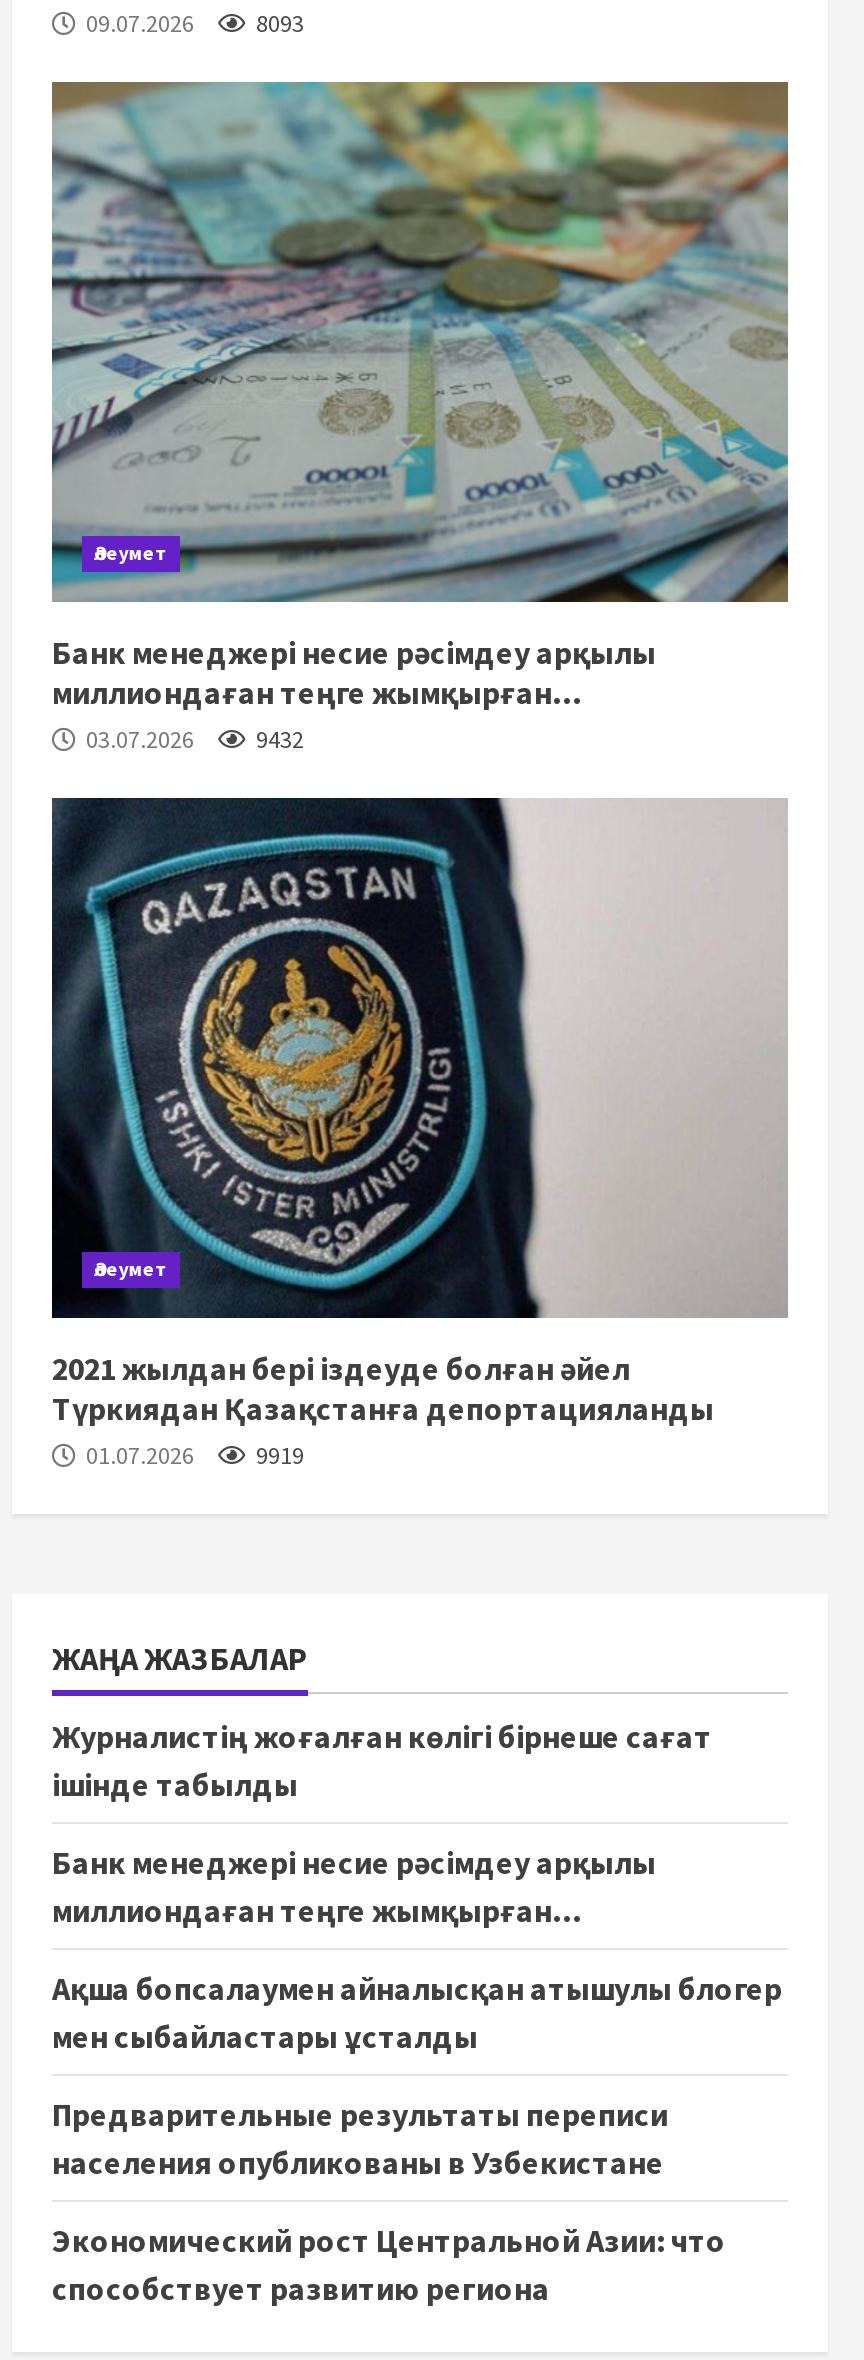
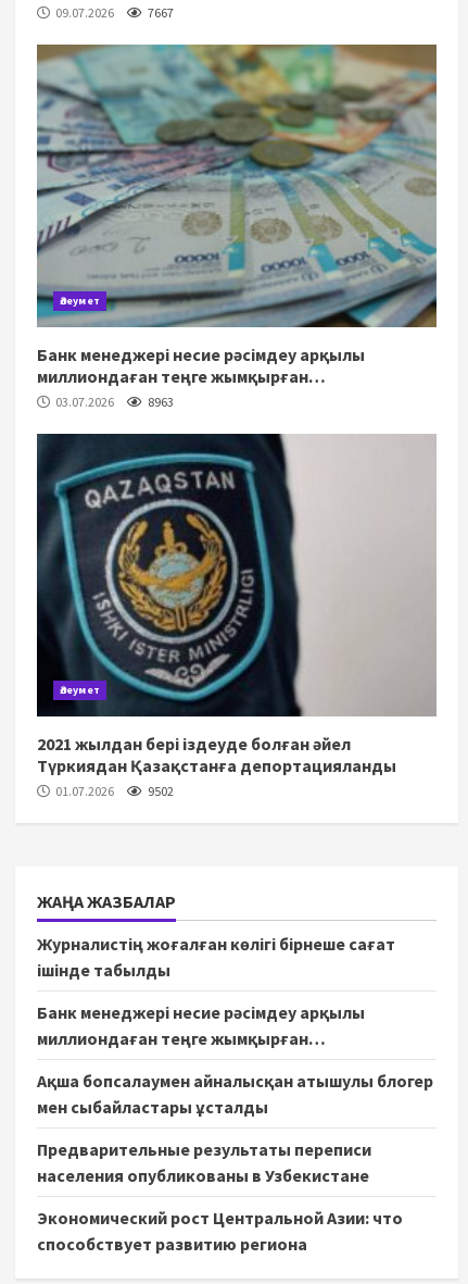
- 09.07.2026 8093
+ 09.07.2026 7667

- 03.07.2026 9432
+ 03.07.2026 8963

- 01.07.2026 9919
+ 01.07.2026 9502
